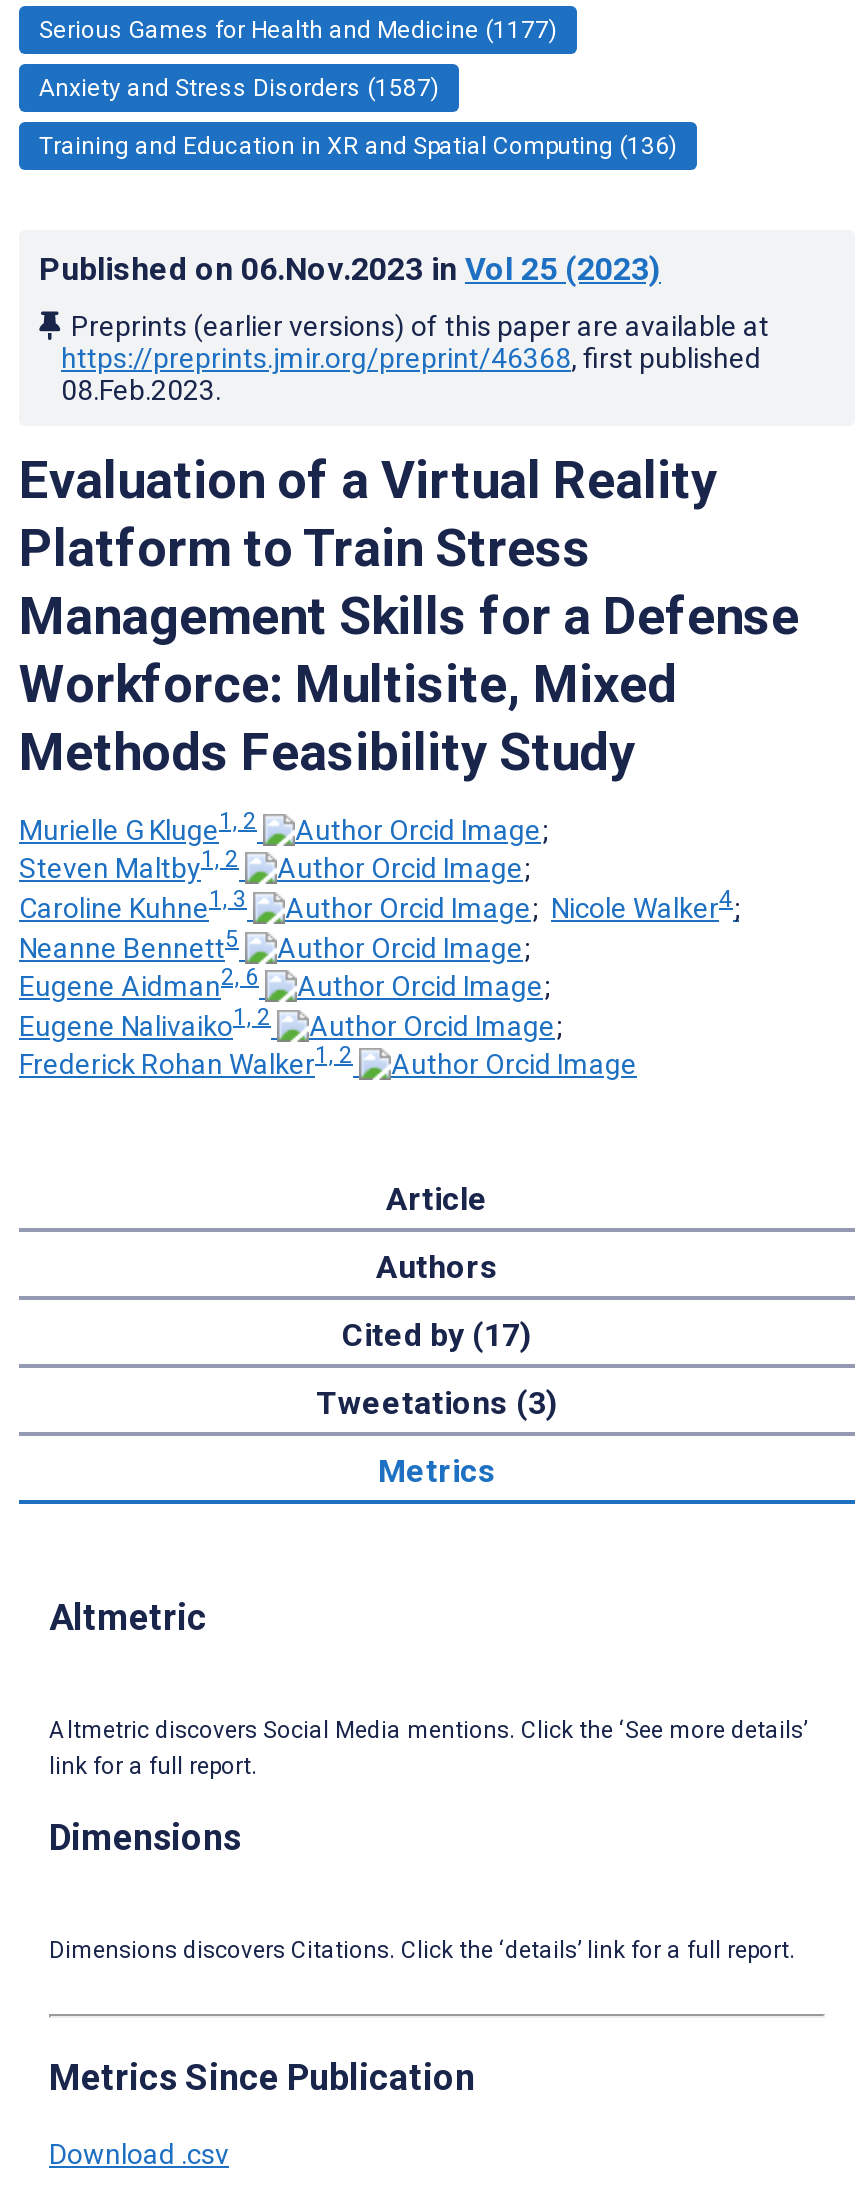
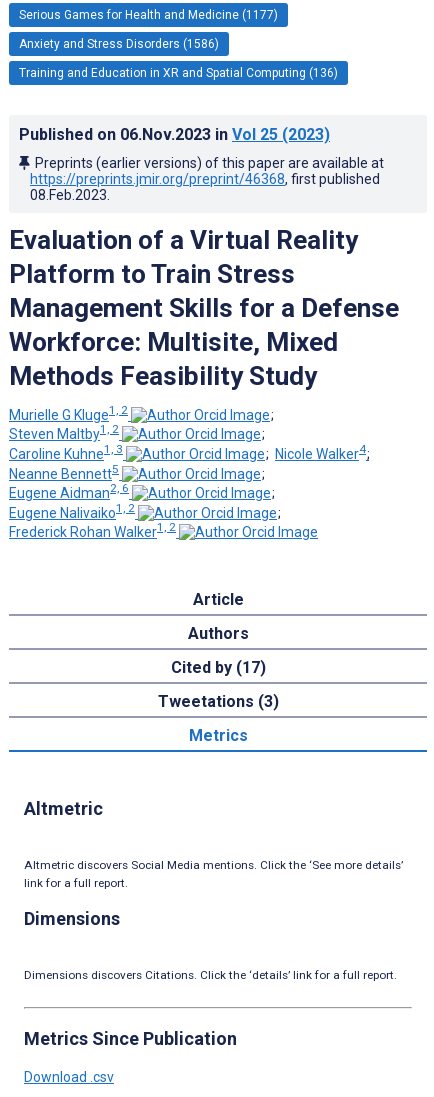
- Anxiety and Stress Disorders (1587)
+ Anxiety and Stress Disorders (1586)
